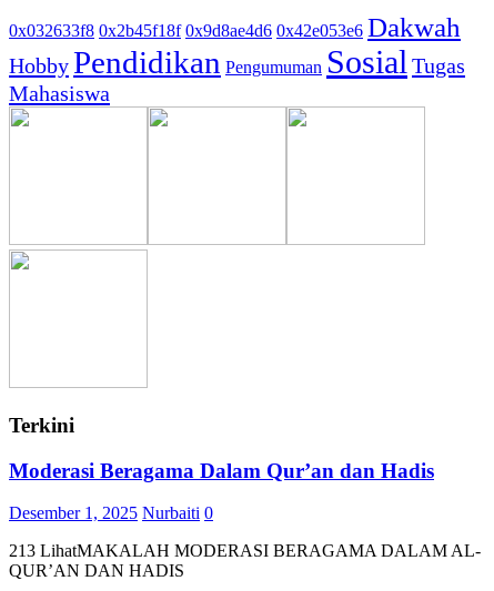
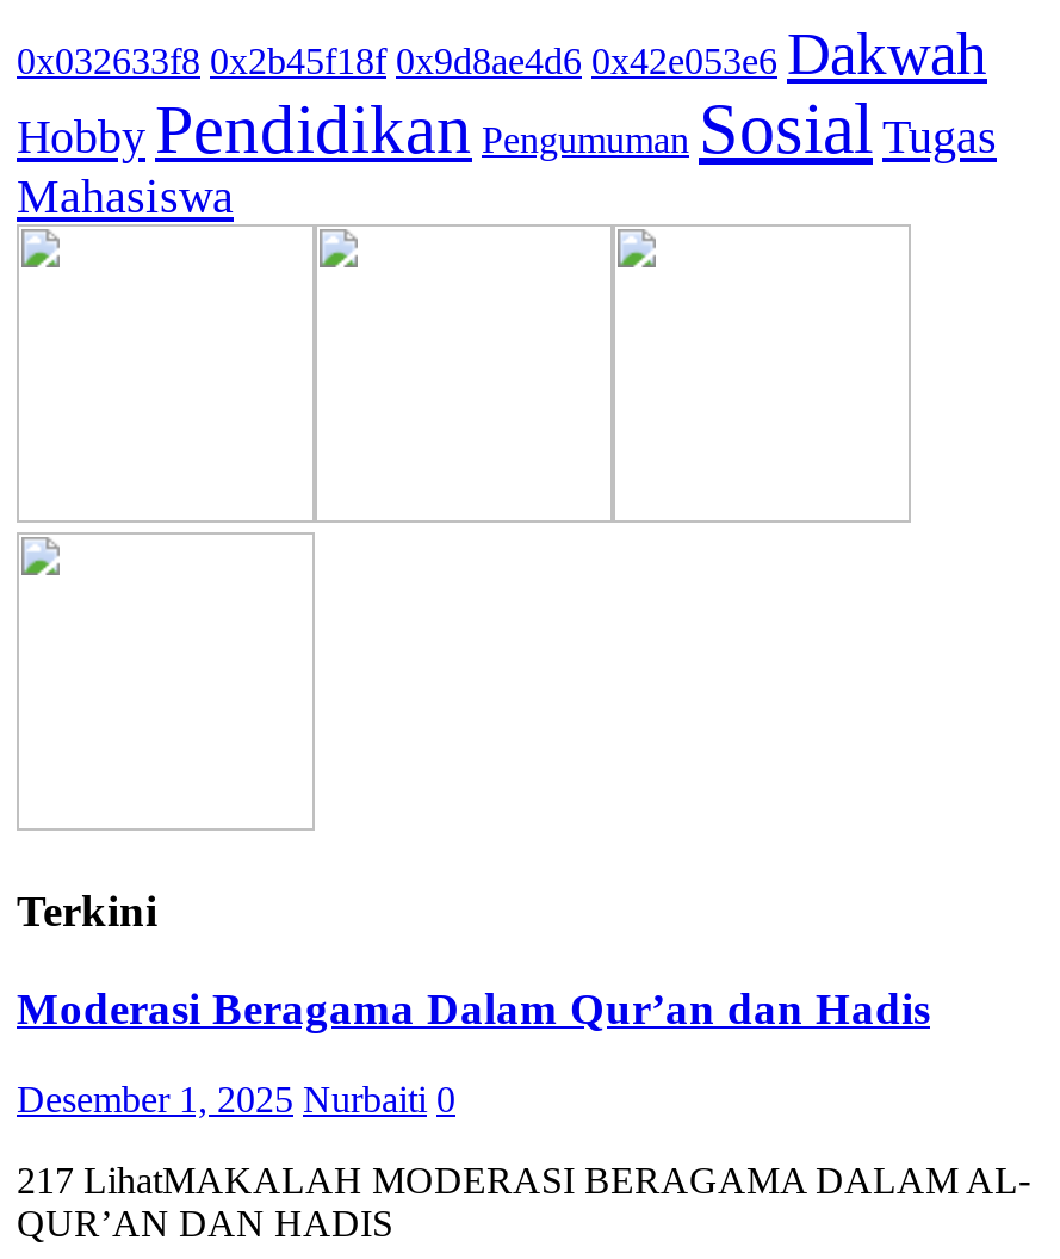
- 213 LihatMAKALAH MODERASI BERAGAMA DALAM AL-
+ 217 LihatMAKALAH MODERASI BERAGAMA DALAM AL-
